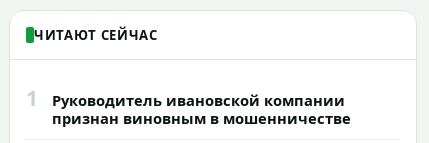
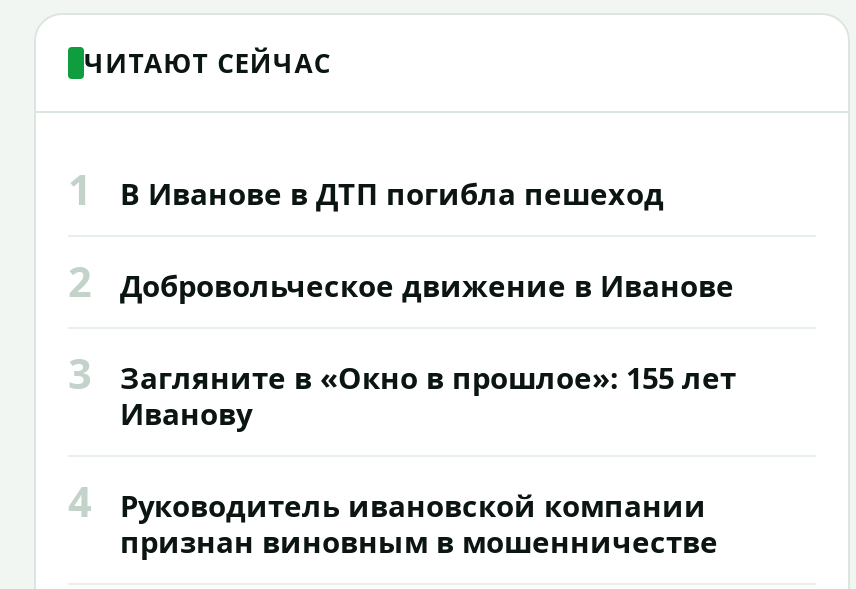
+ В Иванове в ДТП погибла пешеход
+ 2
+ Добровольческое движение в Иванове
+ 3
+ Загляните в «Окно в прошлое»: 155 лет
+ Иванову
+ 4
